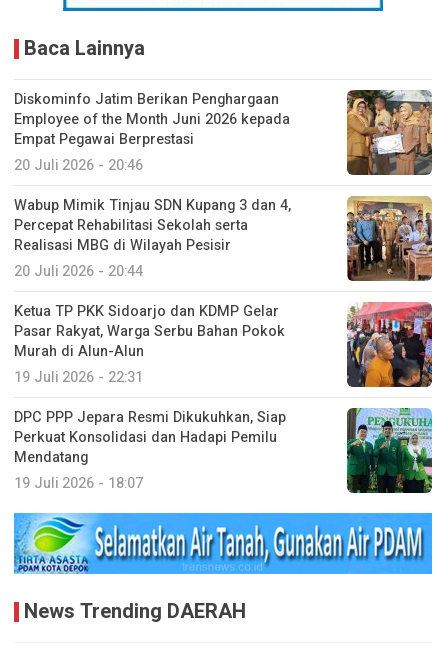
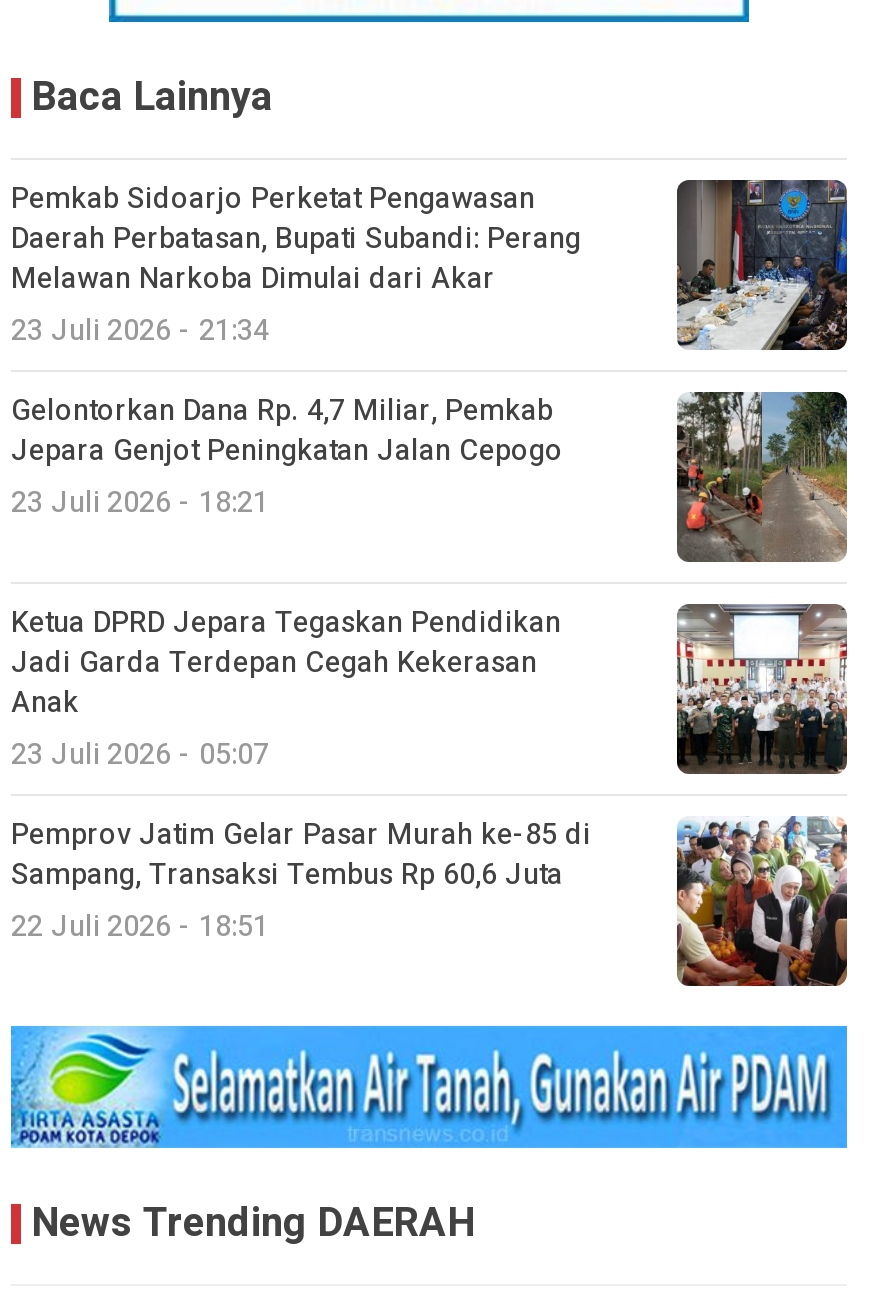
- Diskominfo Jatim Berikan Penghargaan
- Employee of the Month Juni 2026 kepada
- Empat Pegawai Berprestasi
- 20 Juli 2026 - 20:46
+ Pemkab Sidoarjo Perketat Pengawasan
+ Daerah Perbatasan, Bupati Subandi: Perang
+ Melawan Narkoba Dimulai dari Akar
+ 23 Juli 2026 - 21:34

- [image]
+ [image]

- Wabup Mimik Tinjau SDN Kupang 3 dan 4,
- Percepat Rehabilitasi Sekolah serta
- Realisasi MBG di Wilayah Pesisir
- 20 Juli 2026 - 20:44
+ Gelontorkan Dana Rp. 4,7 Miliar, Pemkab
+ Jepara Genjot Peningkatan Jalan Cepogo
+ 23 Juli 2026 - 18:21

- [image]
+ [image]

- Ketua TP PKK Sidoarjo dan KDMP Gelar
- Pasar Rakyat, Warga Serbu Bahan Pokok
- Murah di Alun-Alun
- 19 Juli 2026 - 22:31
+ Ketua DPRD Jepara Tegaskan Pendidikan
+ Jadi Garda Terdepan Cegah Kekerasan
+ Anak
+ 23 Juli 2026 - 05:07

- [image]
+ [image]

- DPC PPP Jepara Resmi Dikukuhkan, Siap
- Perkuat Konsolidasi dan Hadapi Pemilu
- Mendatang
- 19 Juli 2026 - 18:07
+ Pemprov Jatim Gelar Pasar Murah ke-85 di
+ Sampang, Transaksi Tembus Rp 60,6 Juta
+ 22 Juli 2026 - 18:51

- [image]
+ [image]
